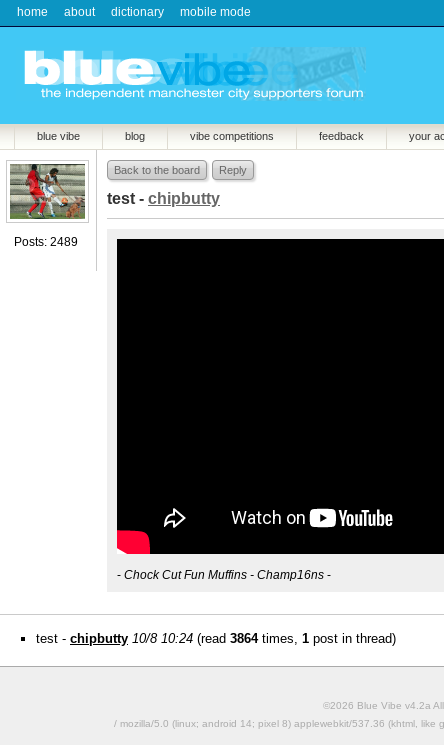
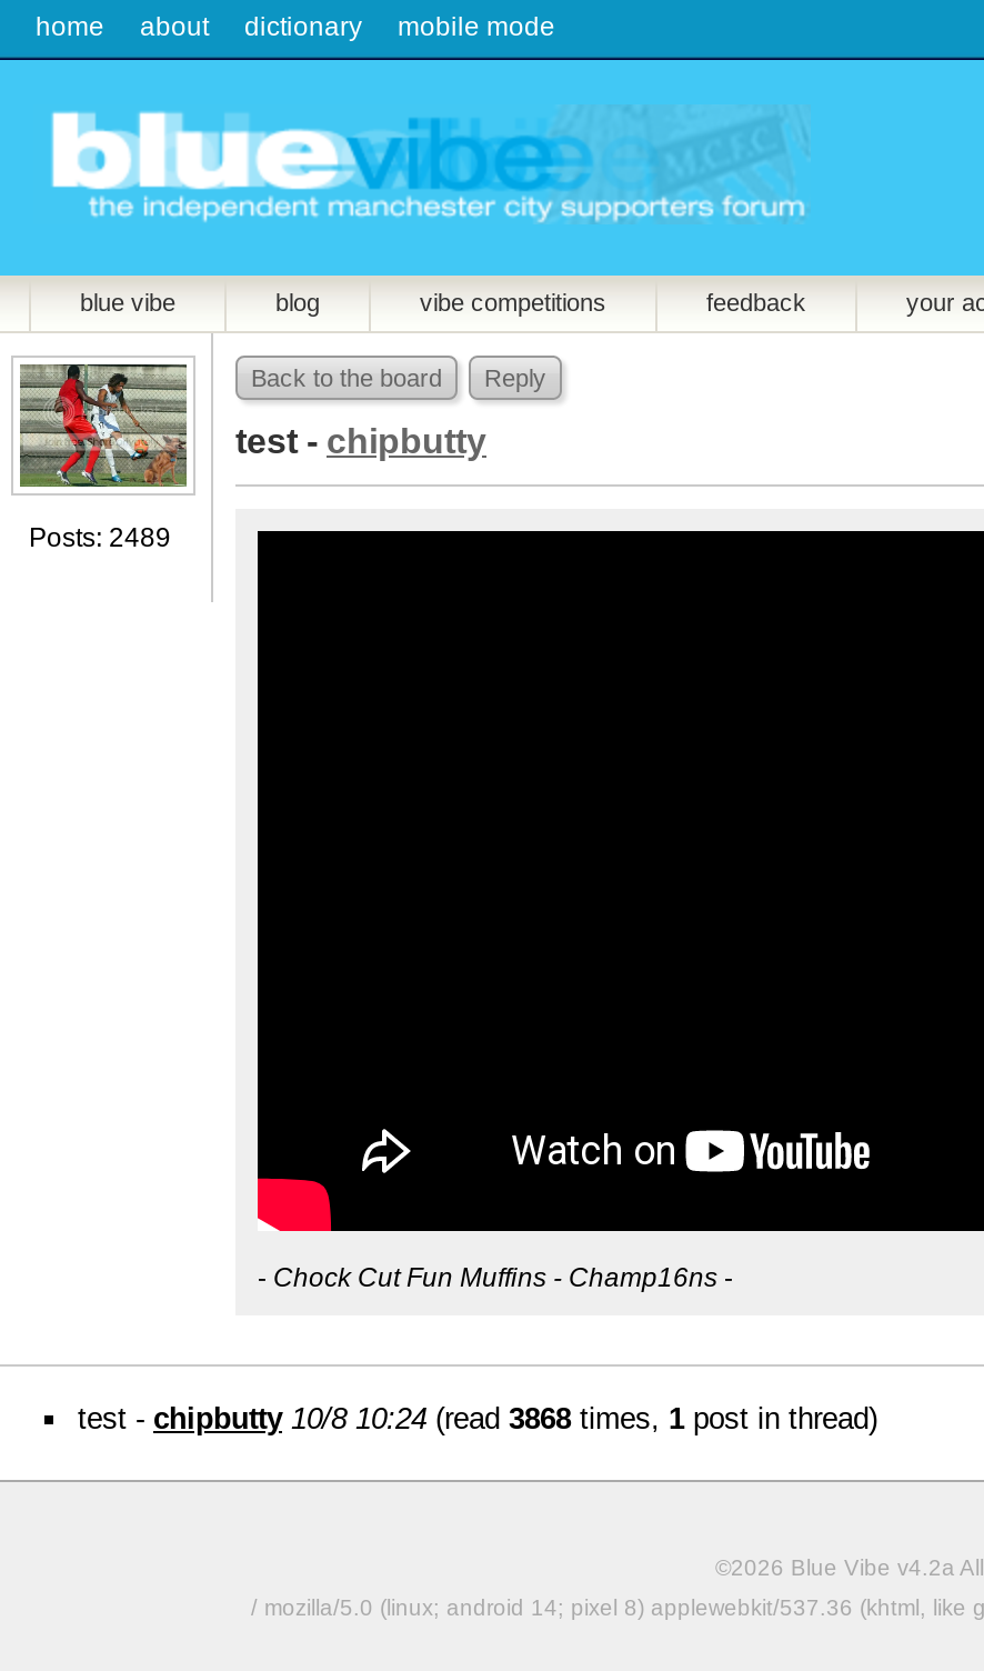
- test - chipbutty 10/8 10:24 (read 3864 times, 1 post in thread)
+ test - chipbutty 10/8 10:24 (read 3868 times, 1 post in thread)
